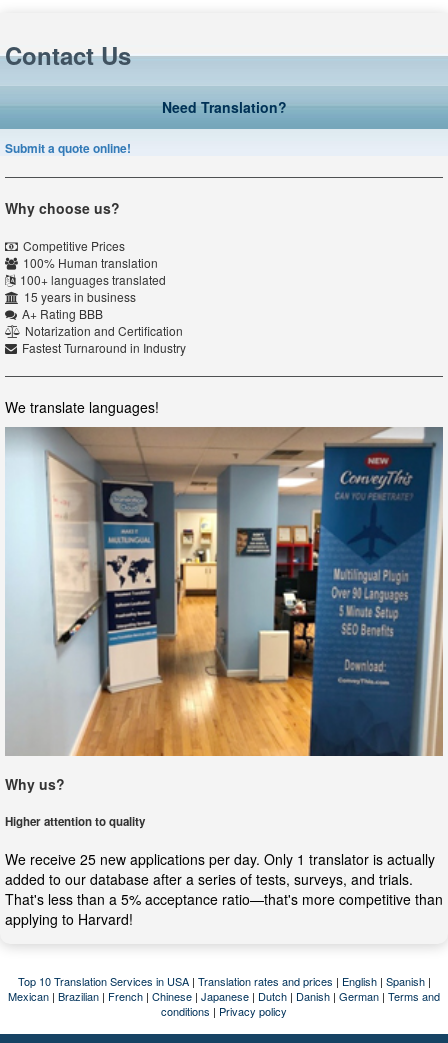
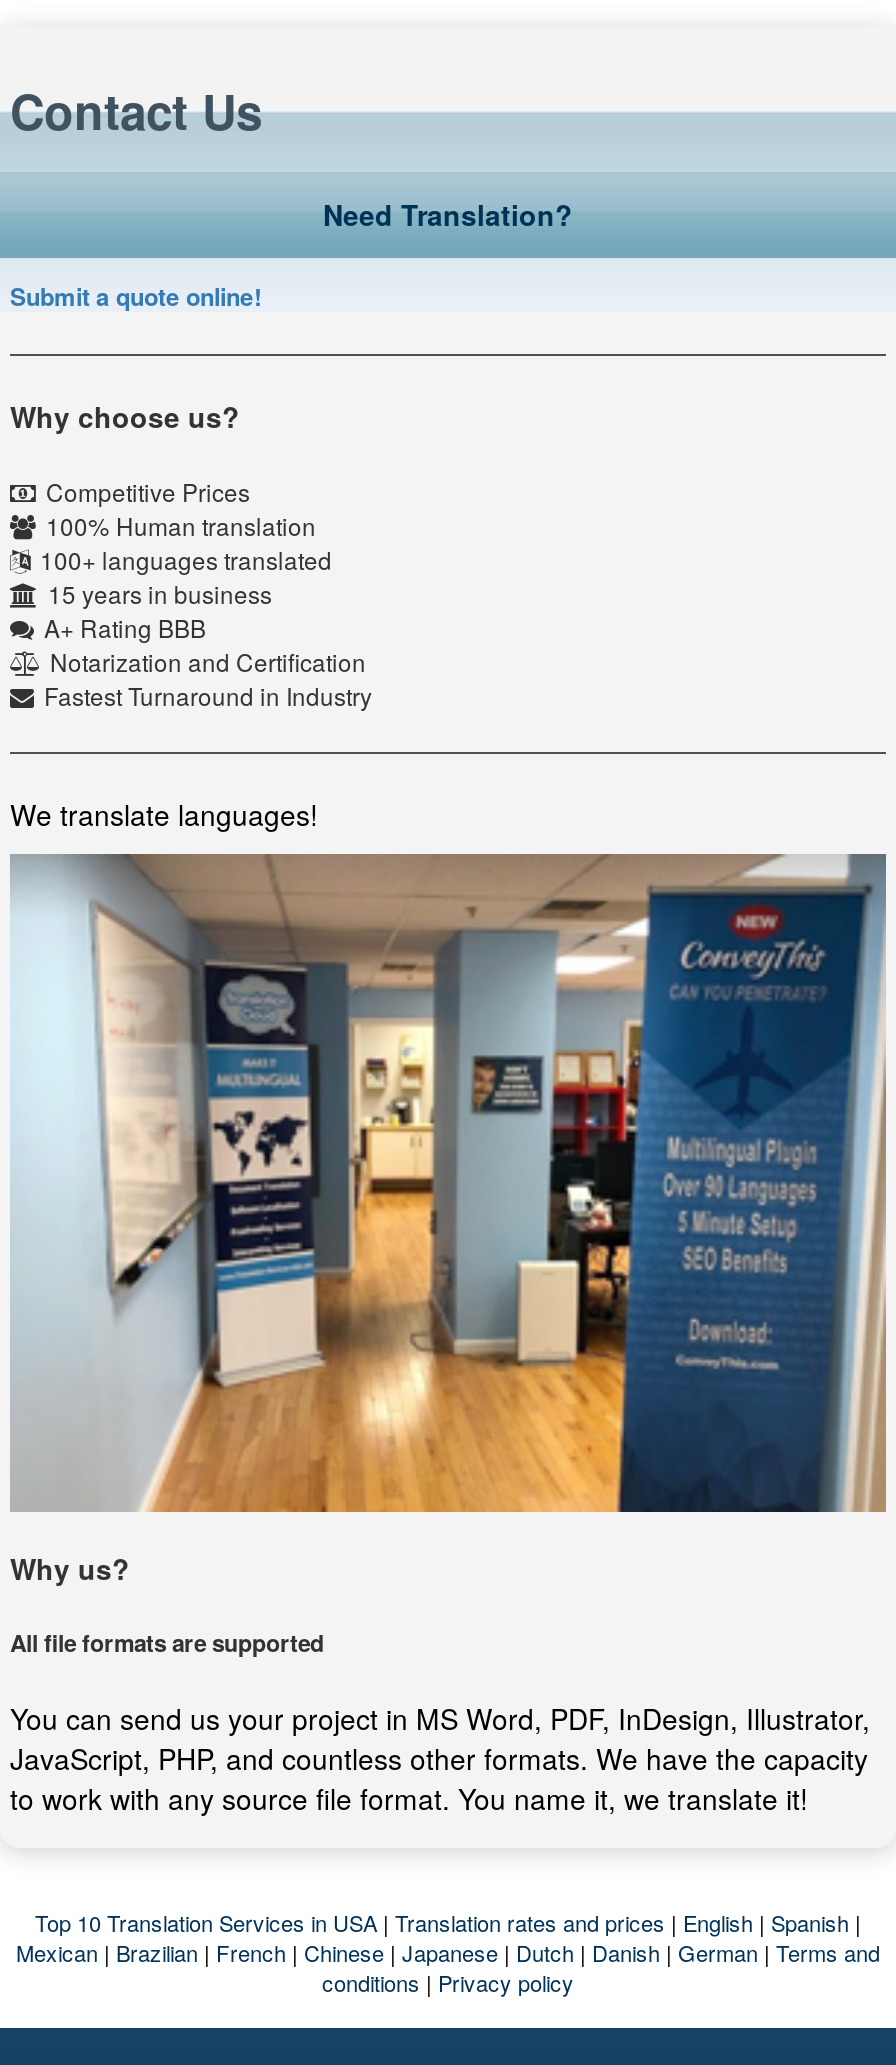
- Higher attention to quality
+ All file formats are supported

- We receive 25 new applications per day. Only 1 translator is actually
- added to our database after a series of tests, surveys, and trials.
- That's less than a 5% acceptance ratio—that's more competitive than
- applying to Harvard!
+ You can send us your project in MS Word, PDF, InDesign, Illustrator,
+ JavaScript, PHP, and countless other formats. We have the capacity
+ to work with any source file format. You name it, we translate it!
